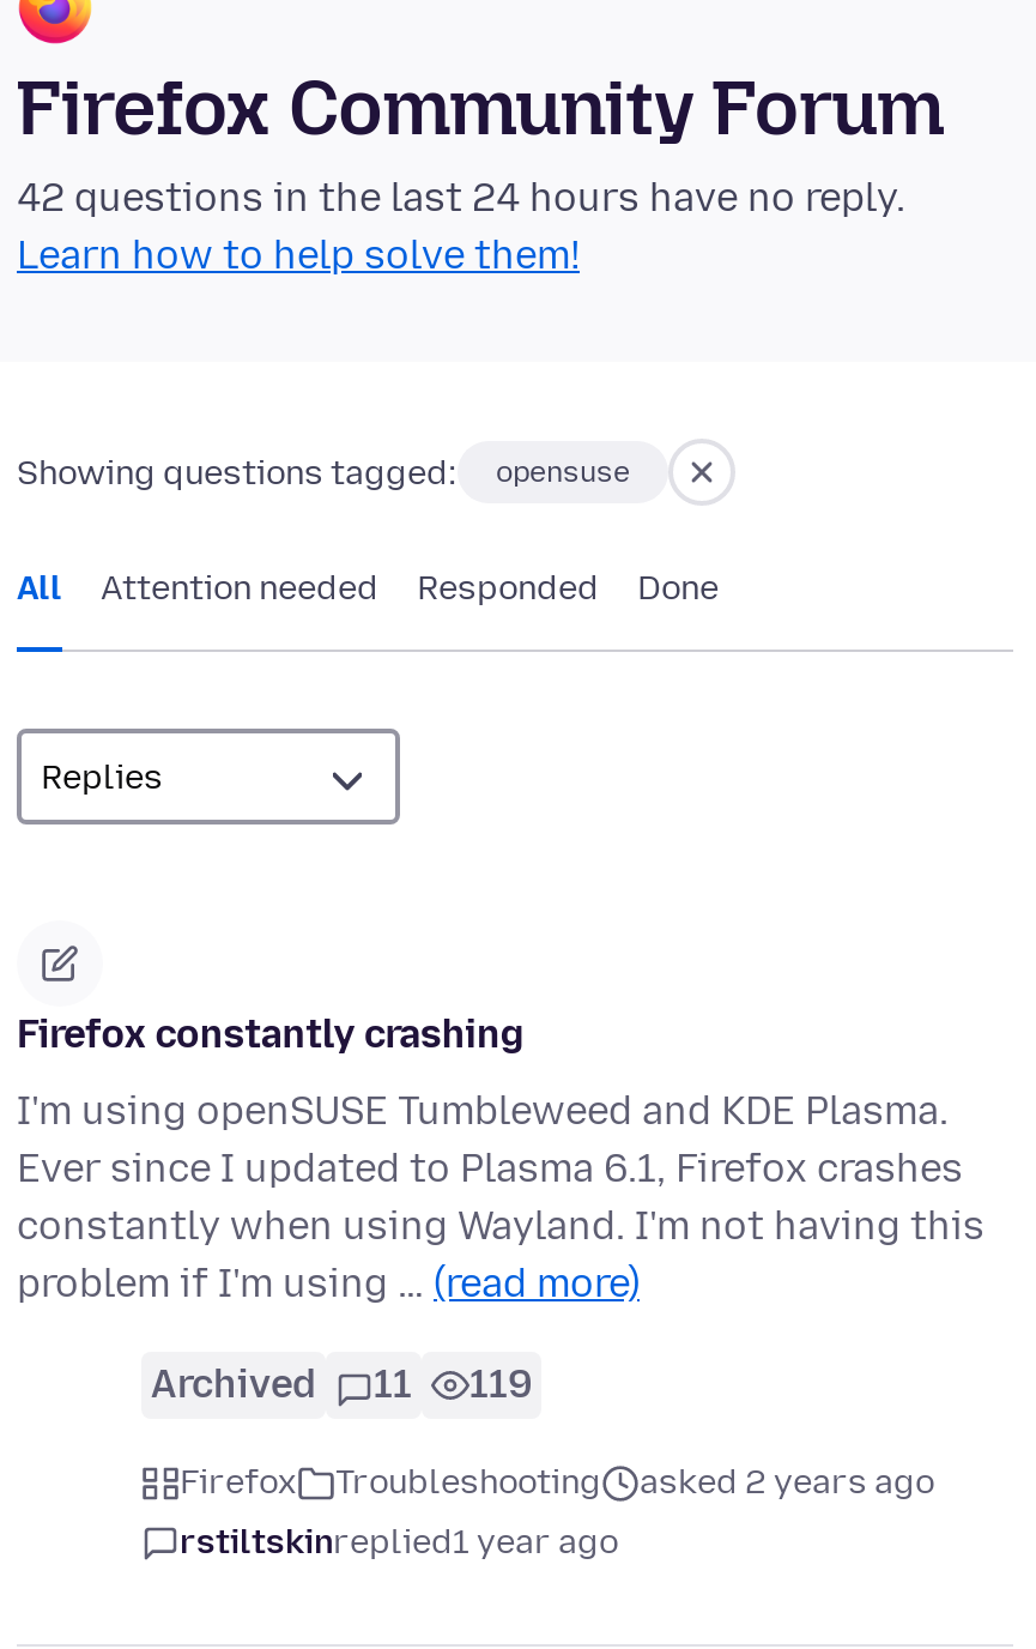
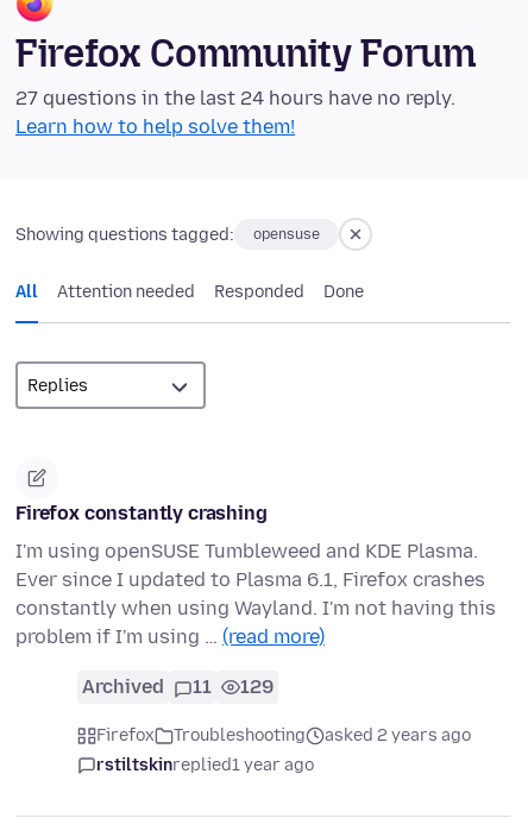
- 42 questions in the last 24 hours have no reply.
+ 27 questions in the last 24 hours have no reply.

- Archived 11 119
+ Archived 11 129
